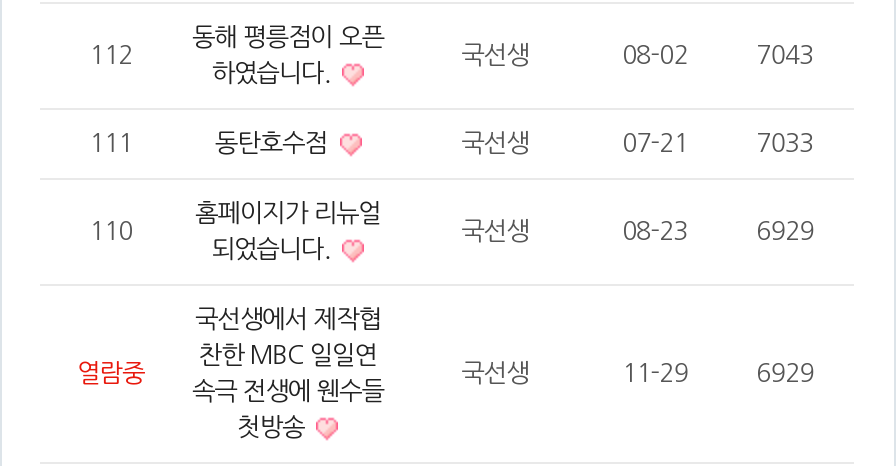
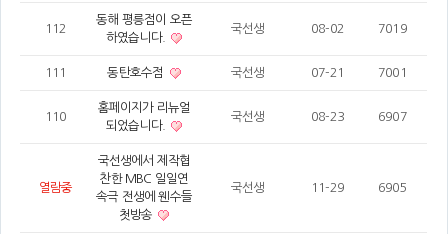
- 7043
+ 7019

- 7033
+ 7001

- 6929
+ 6907

- 6929
+ 6905
